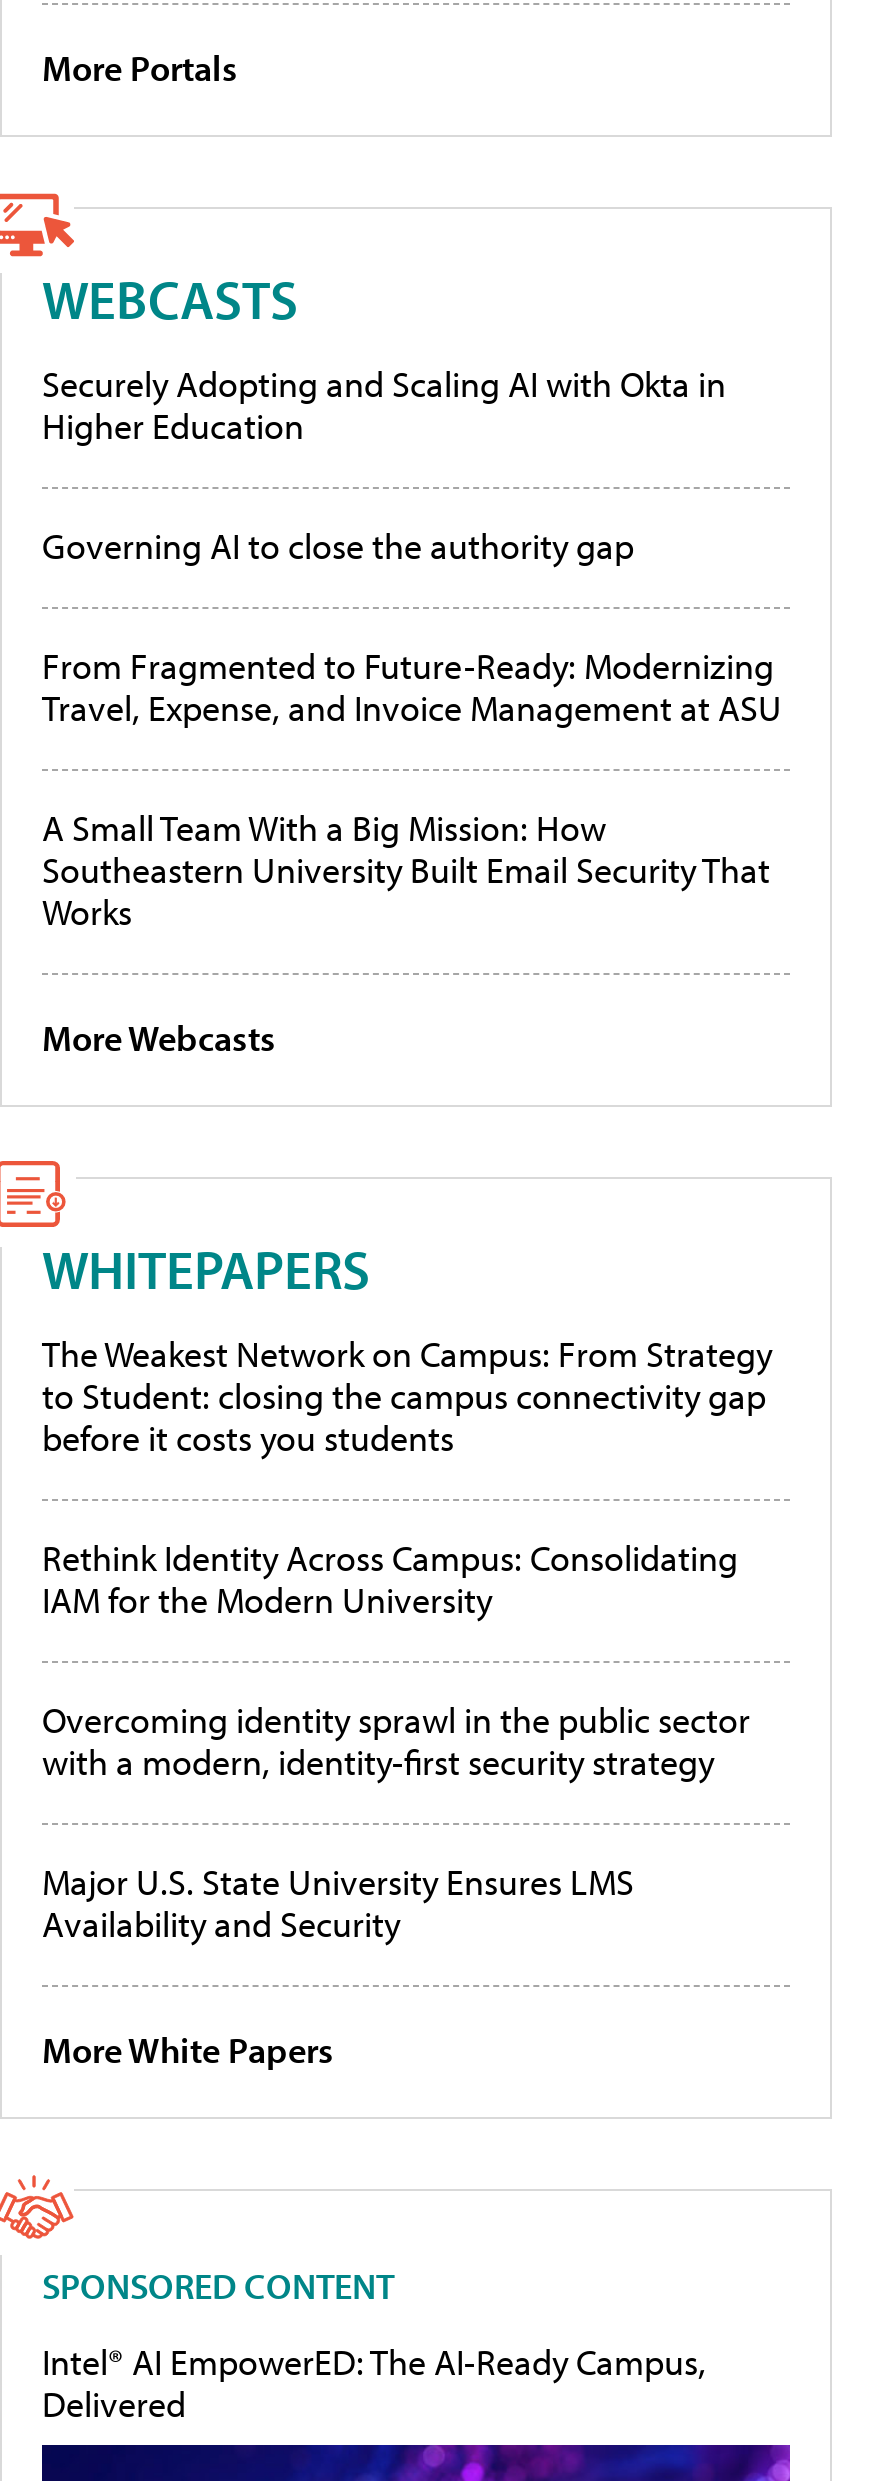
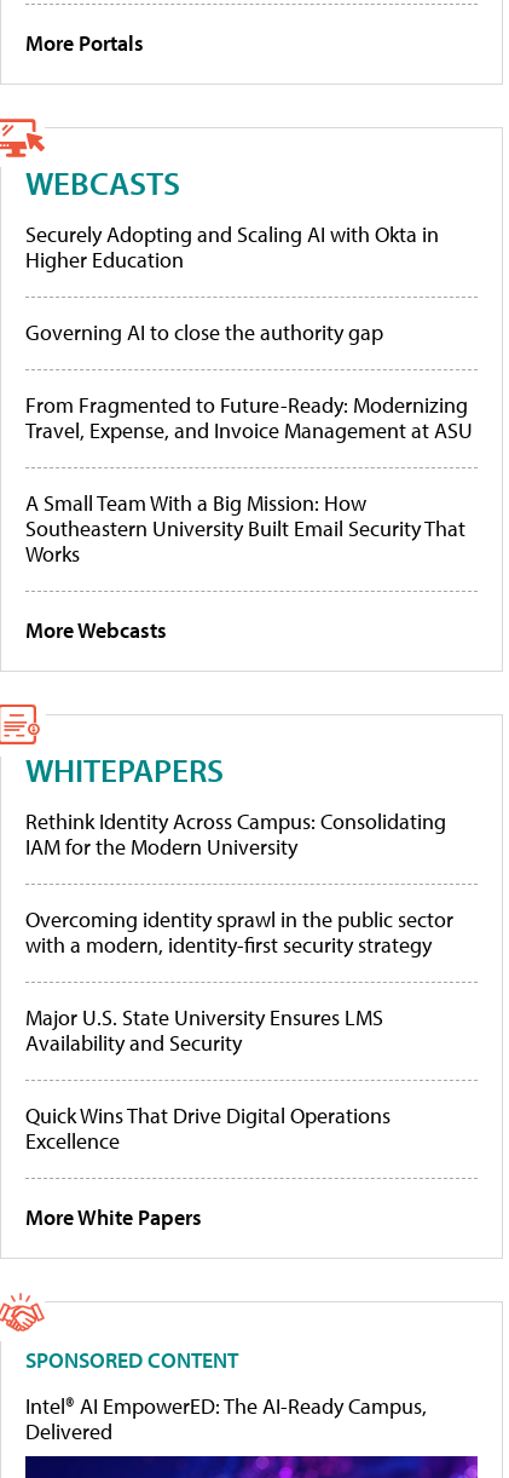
- The Weakest Network on Campus: From Strategy
- to Student: closing the campus connectivity gap
- before it costs you students

moved up: Rethink Identity Across Campus: Consolidating | IAM for the Modern University | Overcoming identity sprawl in the public sector | with a modern, identity-first security strategy | Major U.S. State University Ensures LMS | Availability and Security

+ Quick Wins That Drive Digital Operations
+ Excellence
